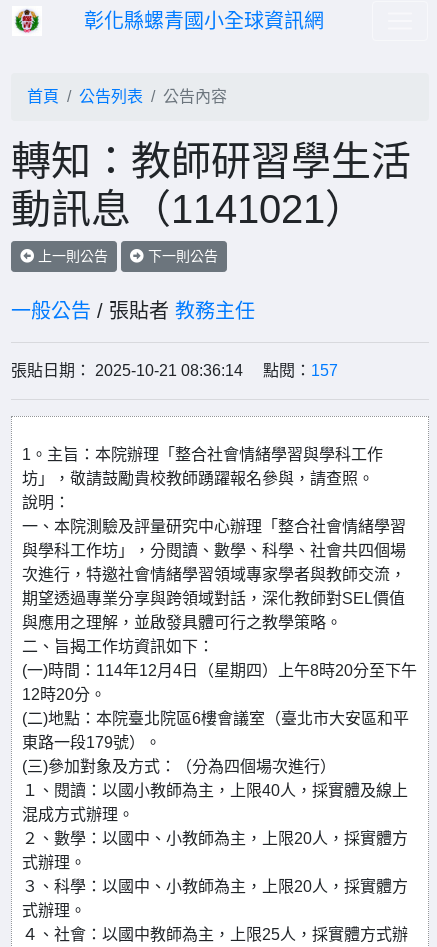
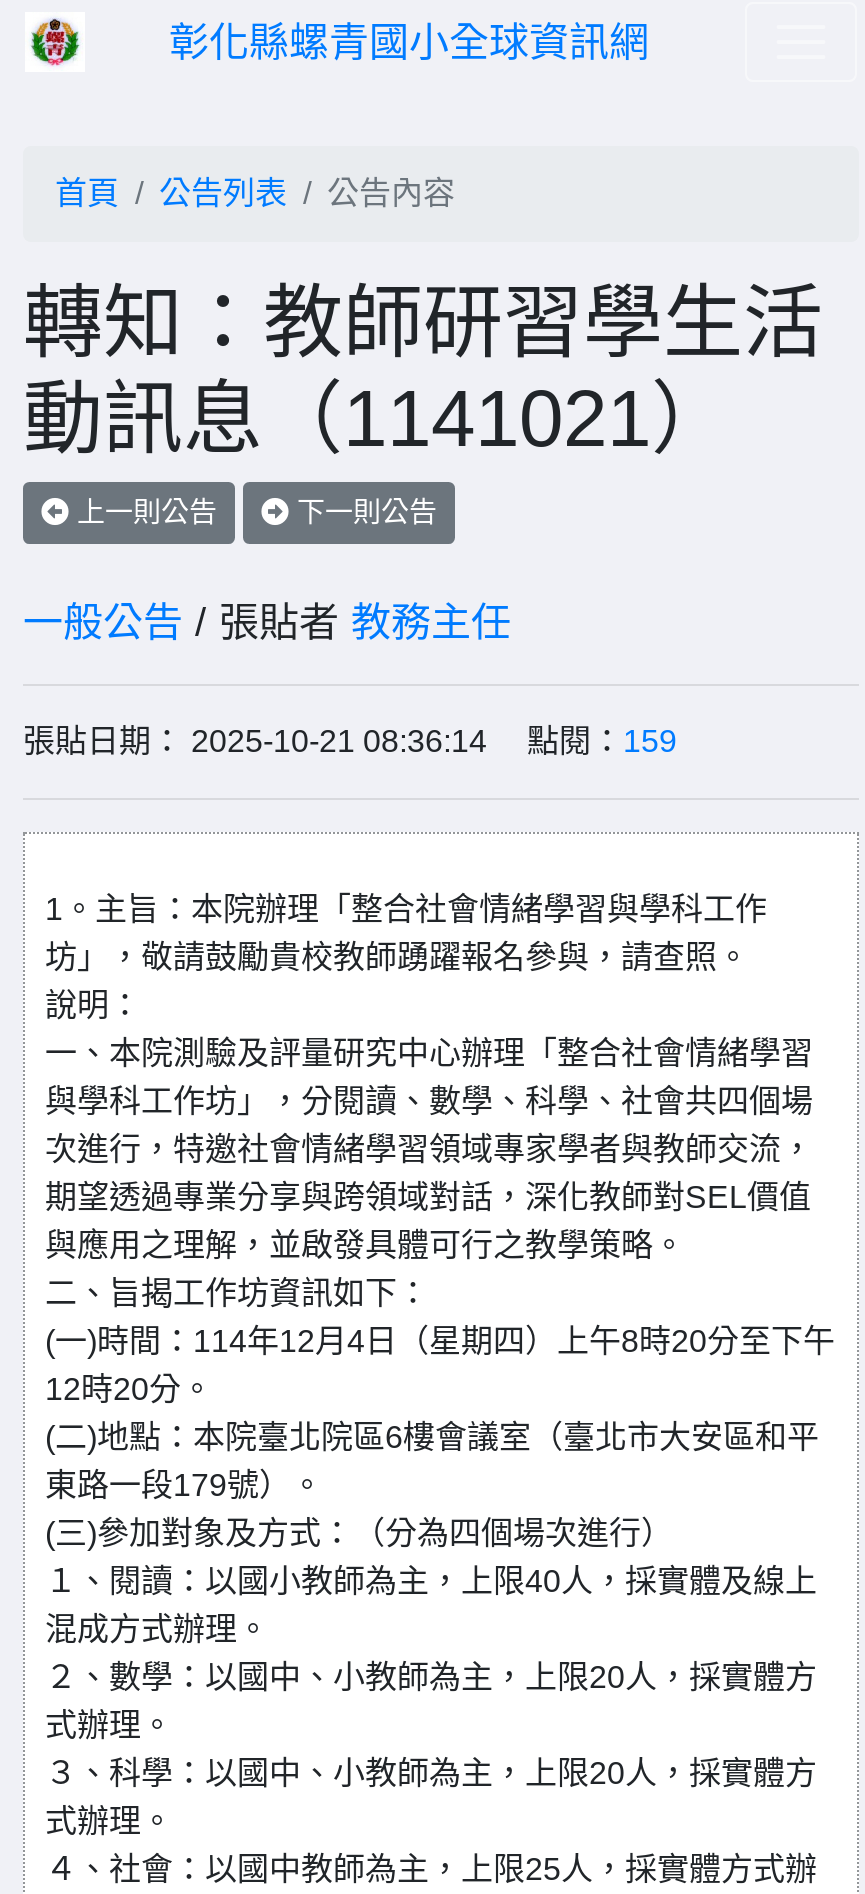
- 張貼日期： 2025-10-21 08:36:14 點閱：157
+ 張貼日期： 2025-10-21 08:36:14 點閱：159
